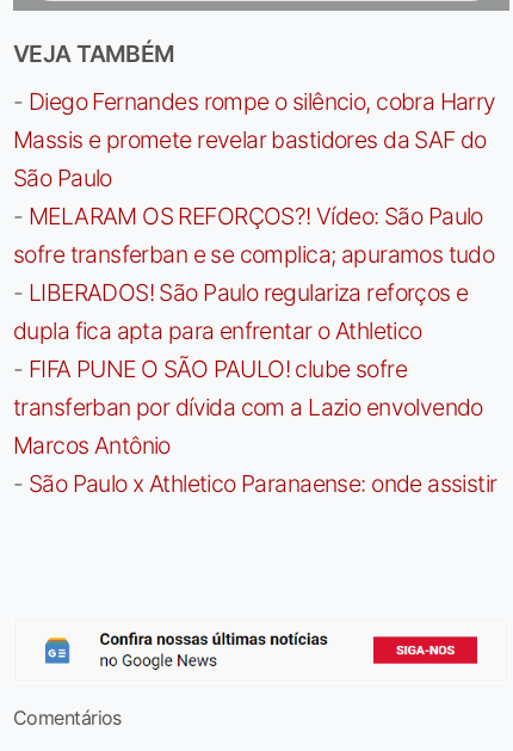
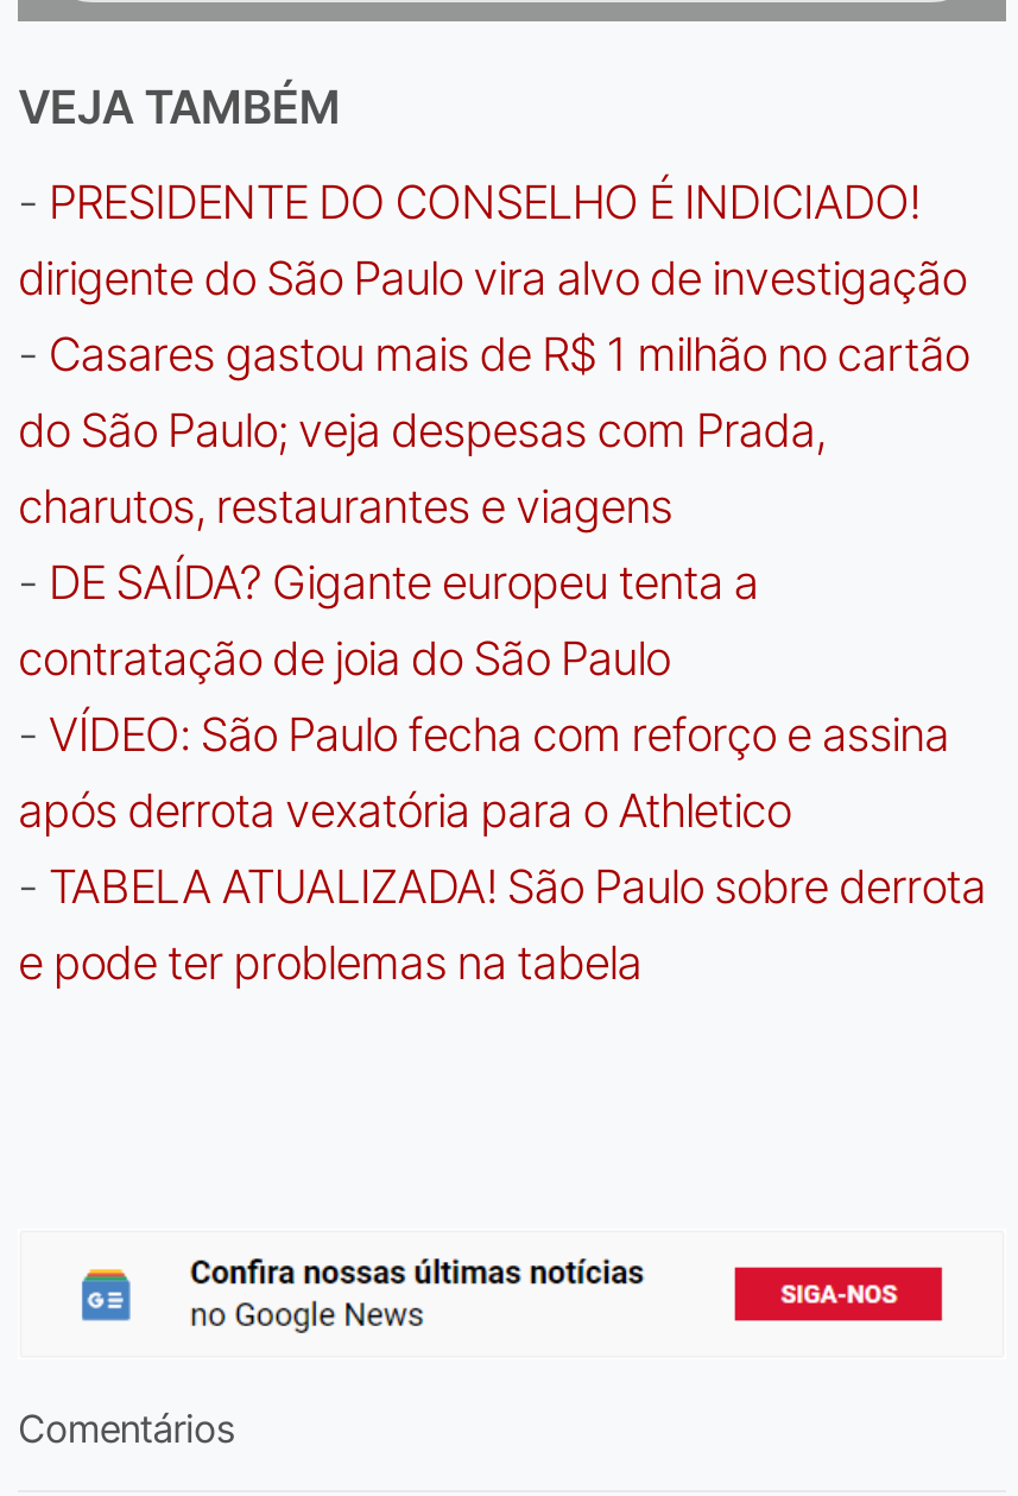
- - Diego Fernandes rompe o silêncio, cobra Harry
- Massis e promete revelar bastidores da SAF do
- São Paulo
- - MELARAM OS REFORÇOS?! Vídeo: São Paulo
- sofre transferban e se complica; apuramos tudo
- - LIBERADOS! São Paulo regulariza reforços e
- dupla fica apta para enfrentar o Athletico
- - FIFA PUNE O SÃO PAULO! clube sofre
- transferban por dívida com a Lazio envolvendo
- Marcos Antônio
- - São Paulo x Athletico Paranaense: onde assistir
+ - PRESIDENTE DO CONSELHO É INDICIADO!
+ dirigente do São Paulo vira alvo de investigação
+ - Casares gastou mais de R$ 1 milhão no cartão
+ do São Paulo; veja despesas com Prada,
+ charutos, restaurantes e viagens
+ - DE SAÍDA? Gigante europeu tenta a
+ contratação de joia do São Paulo
+ - VÍDEO: São Paulo fecha com reforço e assina
+ após derrota vexatória para o Athletico
+ - TABELA ATUALIZADA! São Paulo sobre derrota
+ e pode ter problemas na tabela
